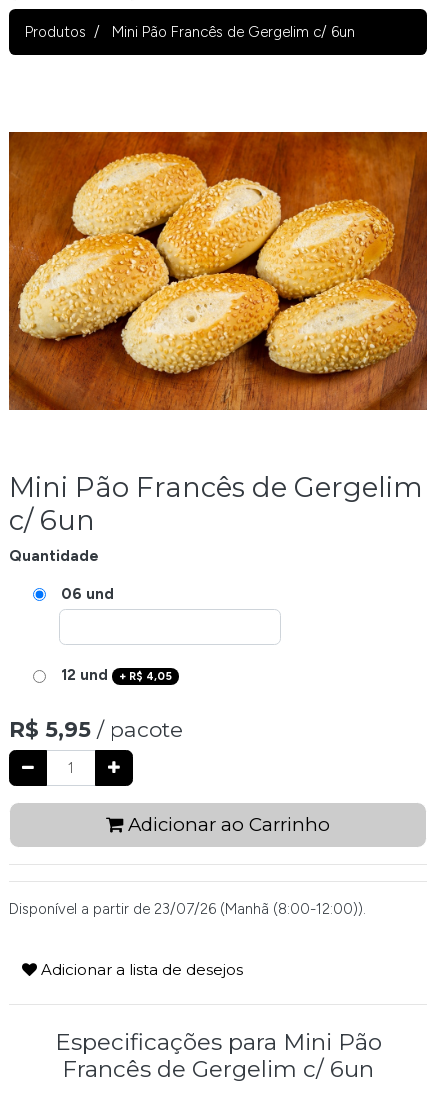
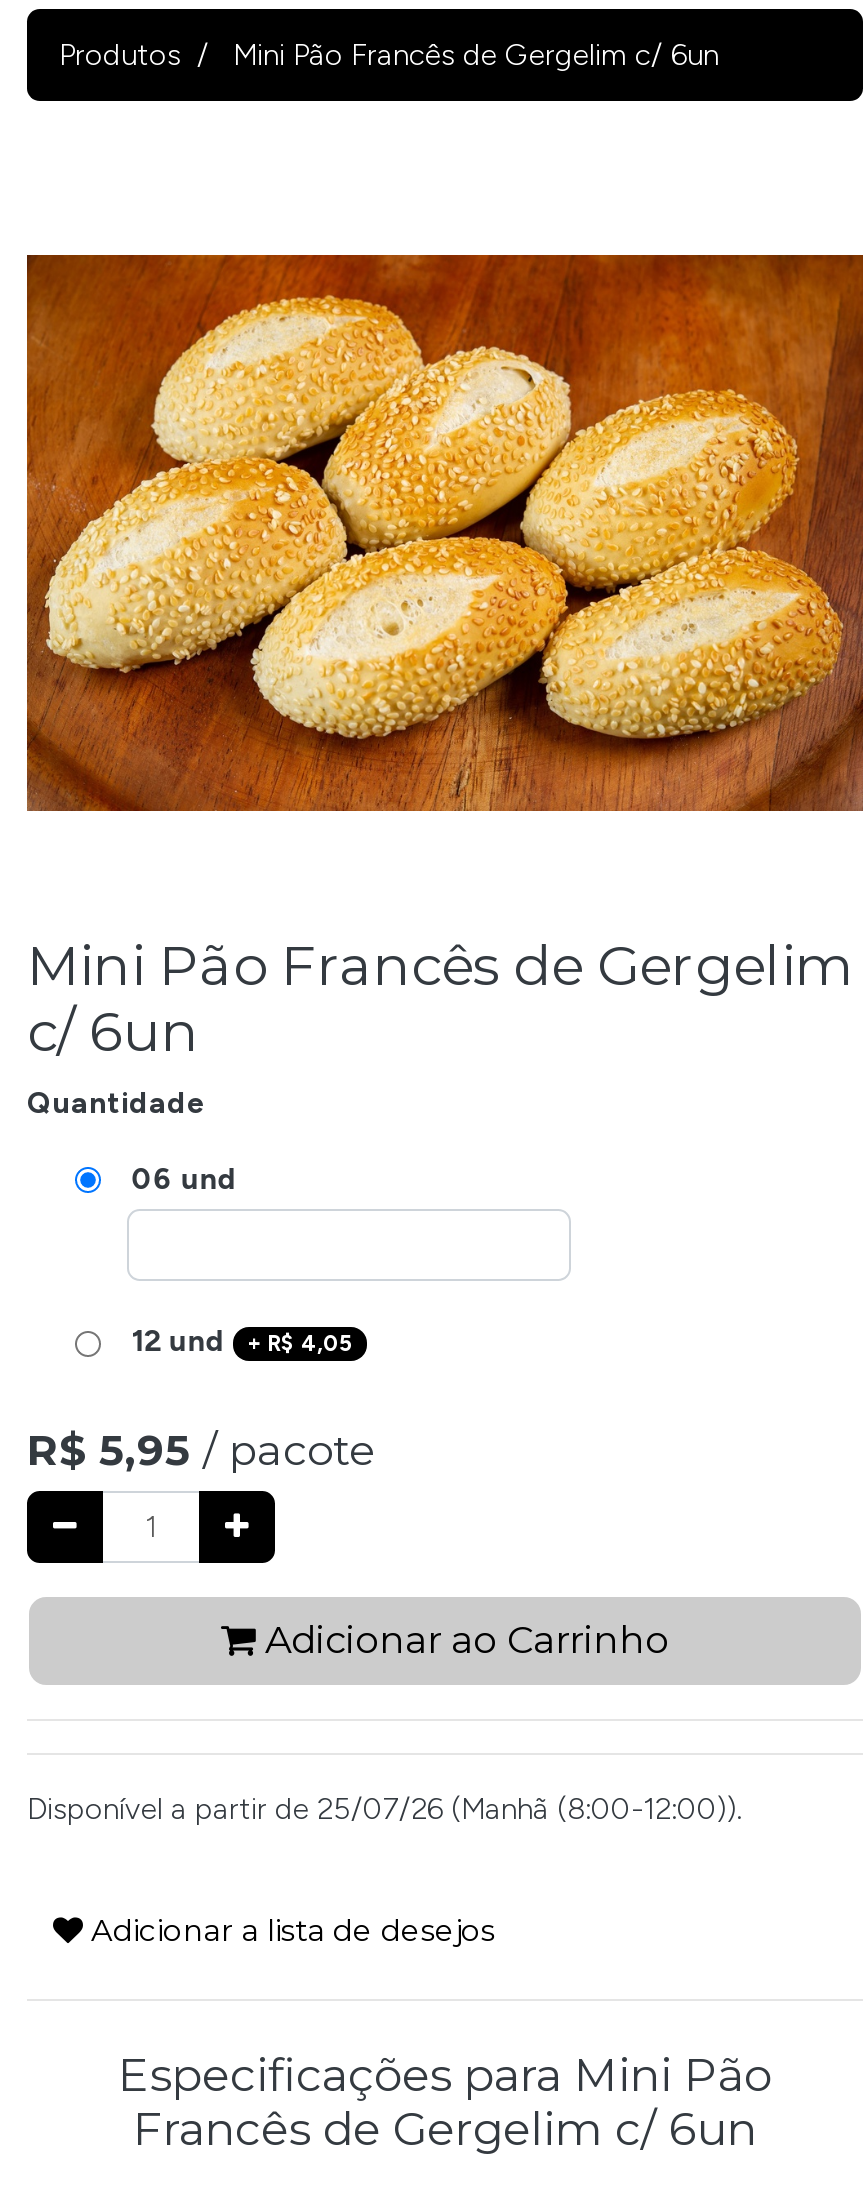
- Disponível a partir de 23/07/26 (Manhã (8:00-12:00)).
+ Disponível a partir de 25/07/26 (Manhã (8:00-12:00)).
